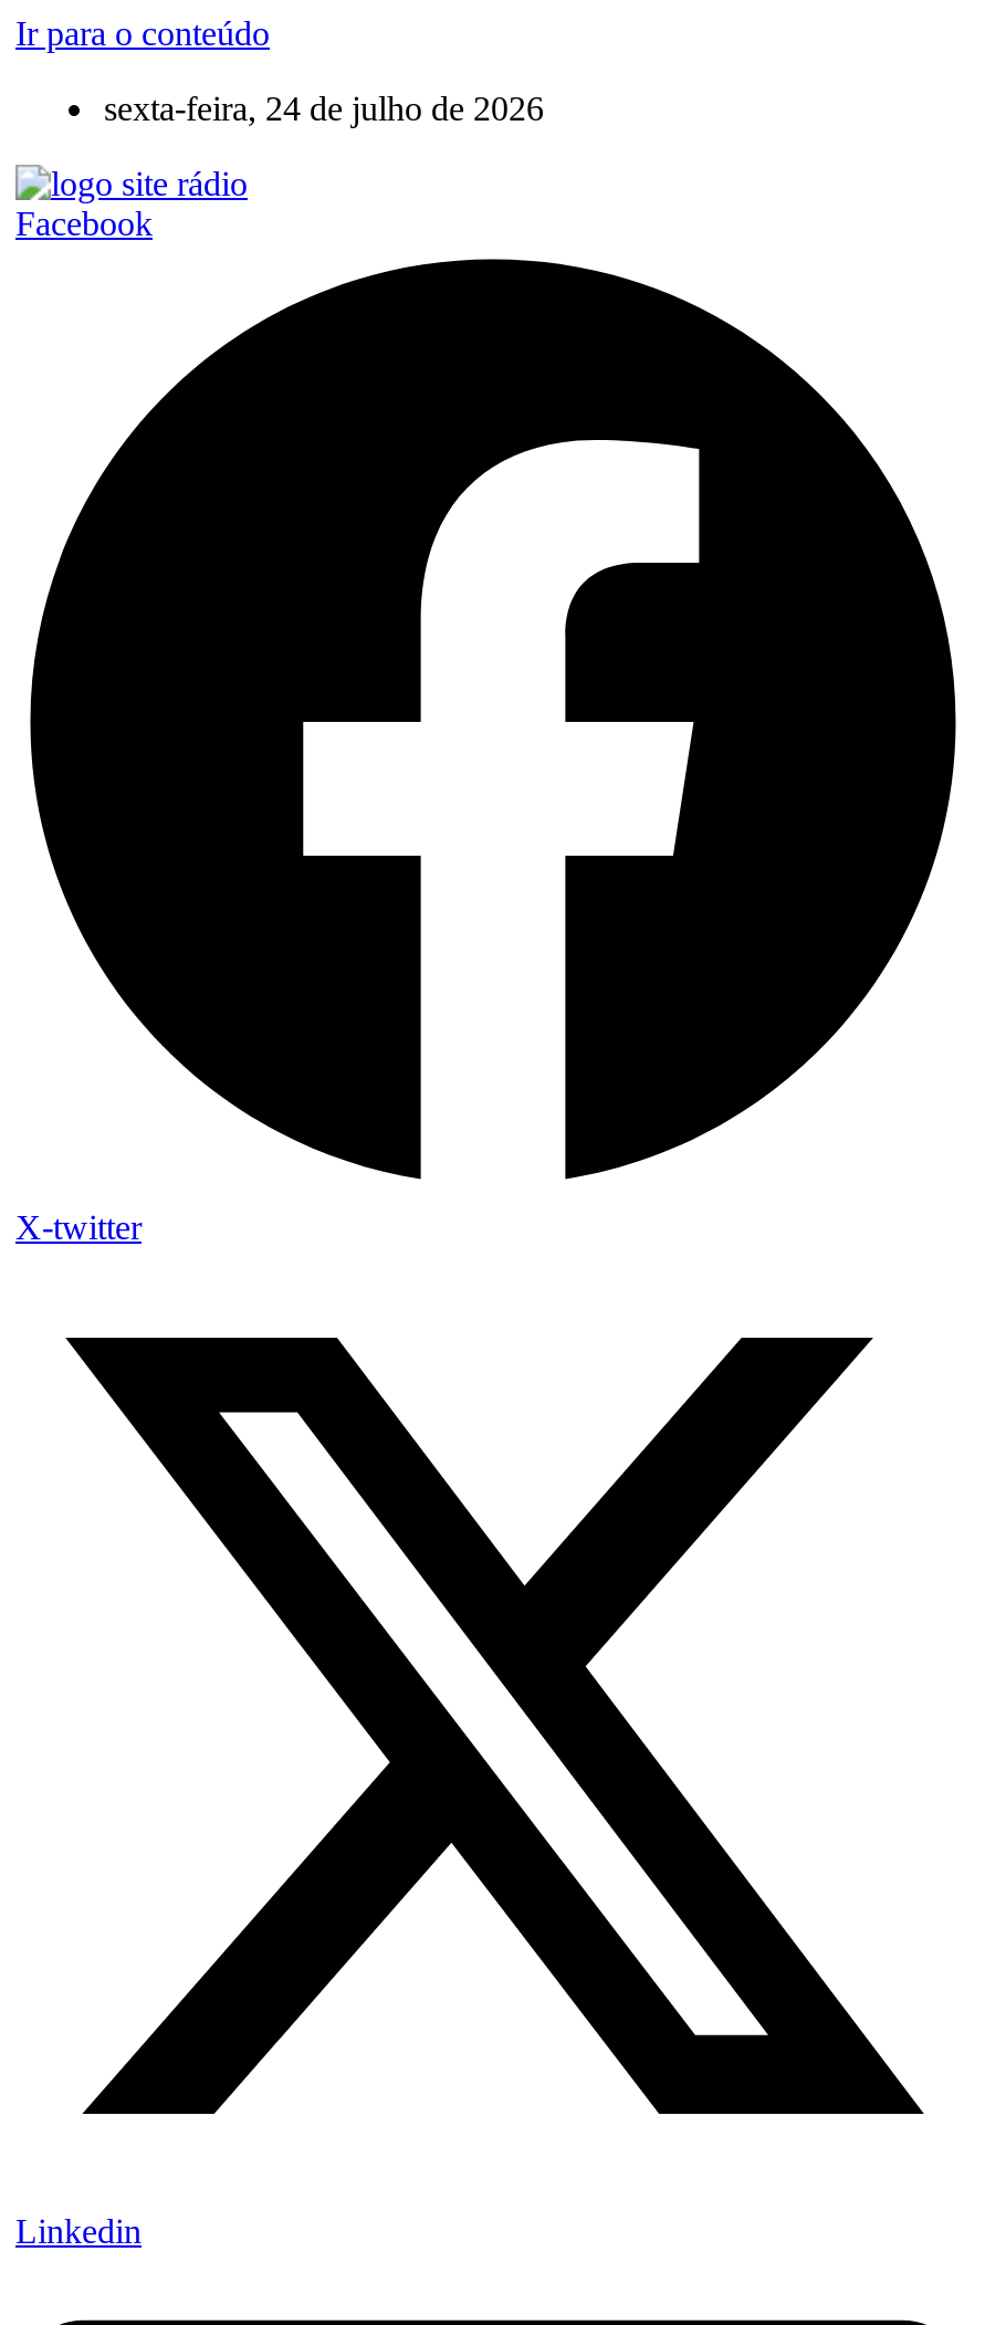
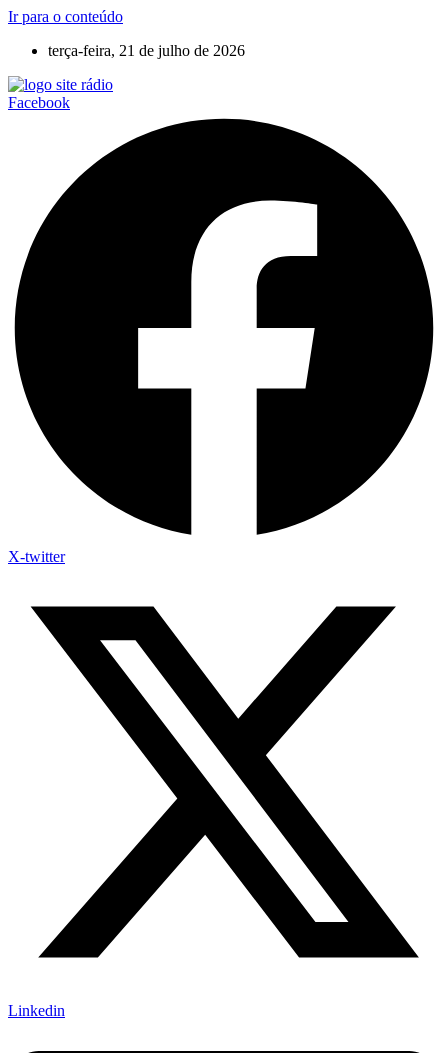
- sexta-feira, 24 de julho de 2026
+ terça-feira, 21 de julho de 2026
